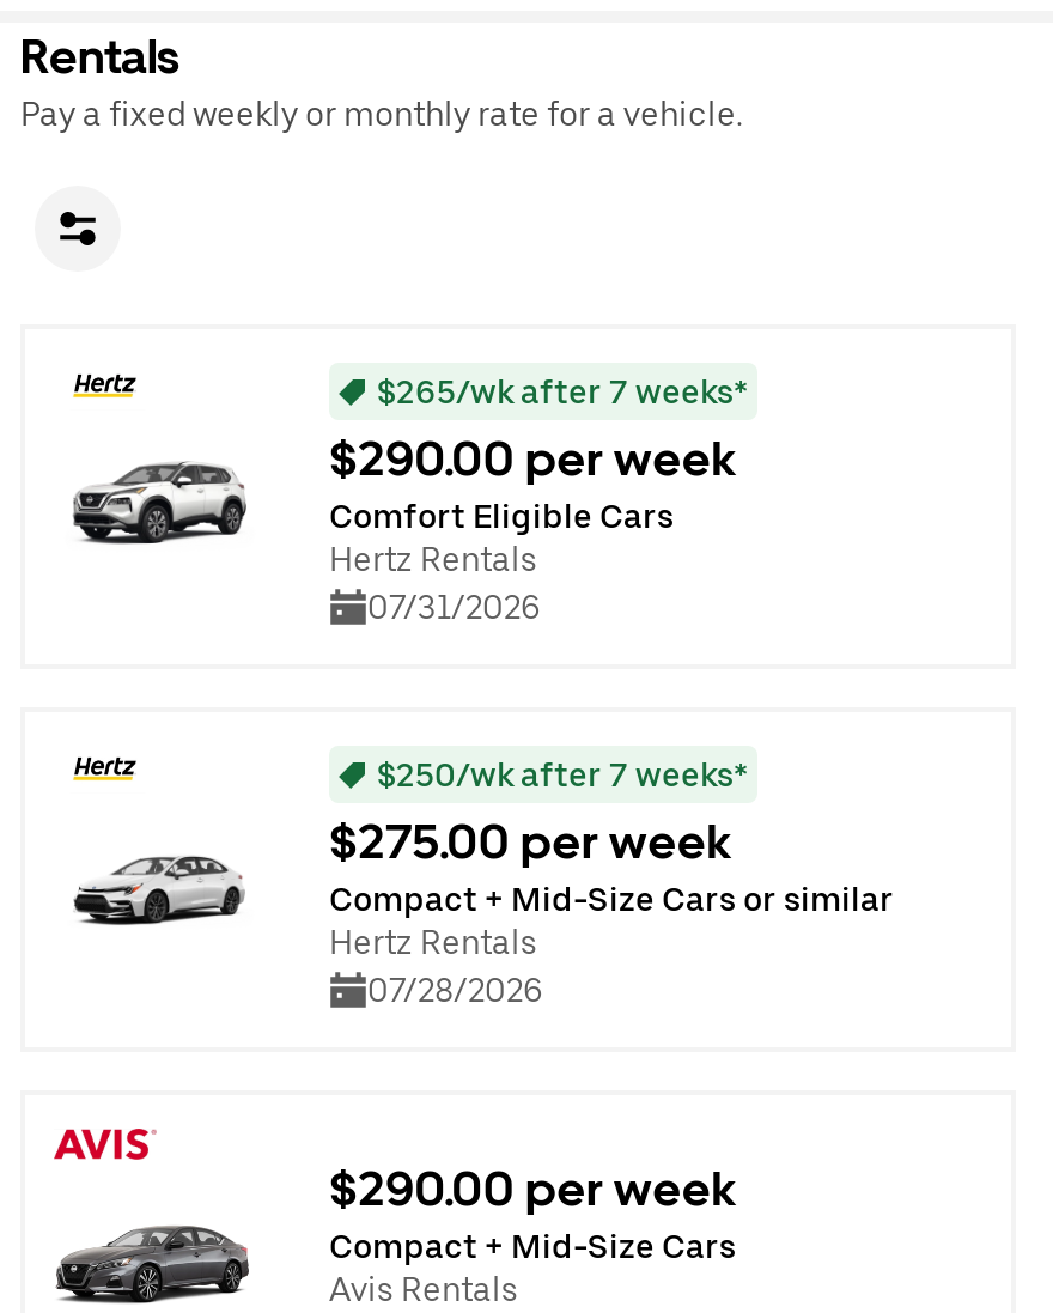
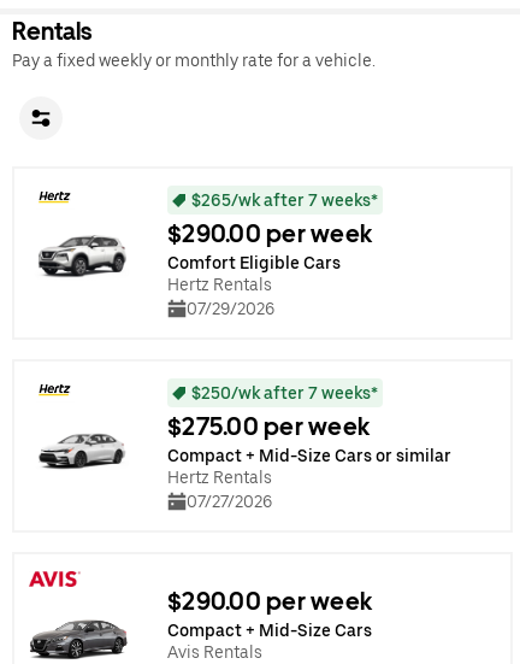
- 07/31/2026
+ 07/29/2026

- 07/28/2026
+ 07/27/2026
